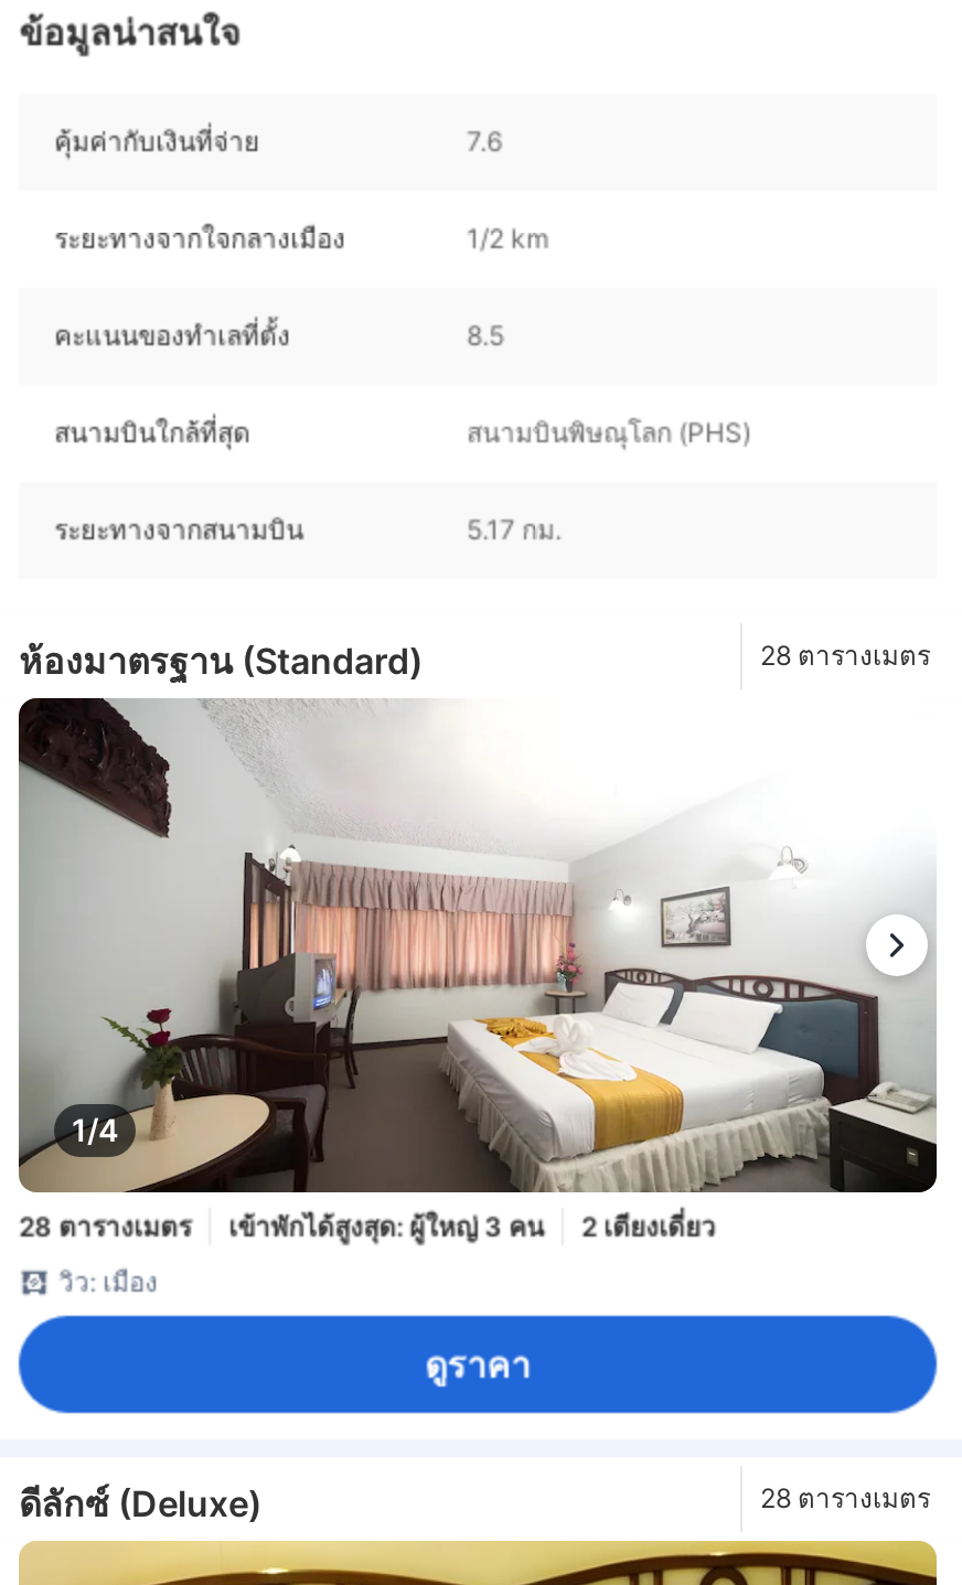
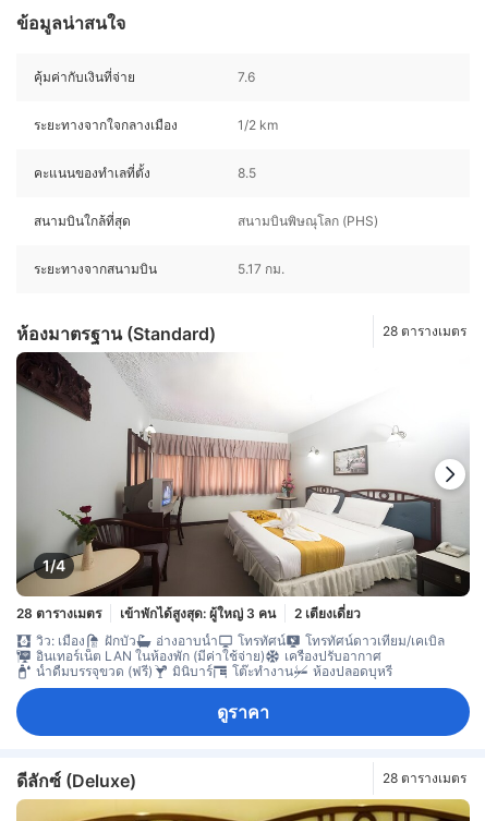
+ ฝักบัว
+ อ่างอาบน้ำ
+ โทรทัศน์
+ โทรทัศน์ดาวเทียม/เคเบิล
+ อินเทอร์เน็ต LAN ในห้องพัก (มีค่าใช้จ่าย)
+ เครื่องปรับอากาศ
+ น้ำดื่มบรรจุขวด (ฟรี)
+ มินิบาร์
+ โต๊ะทำงาน
+ ห้องปลอดบุหรี่
